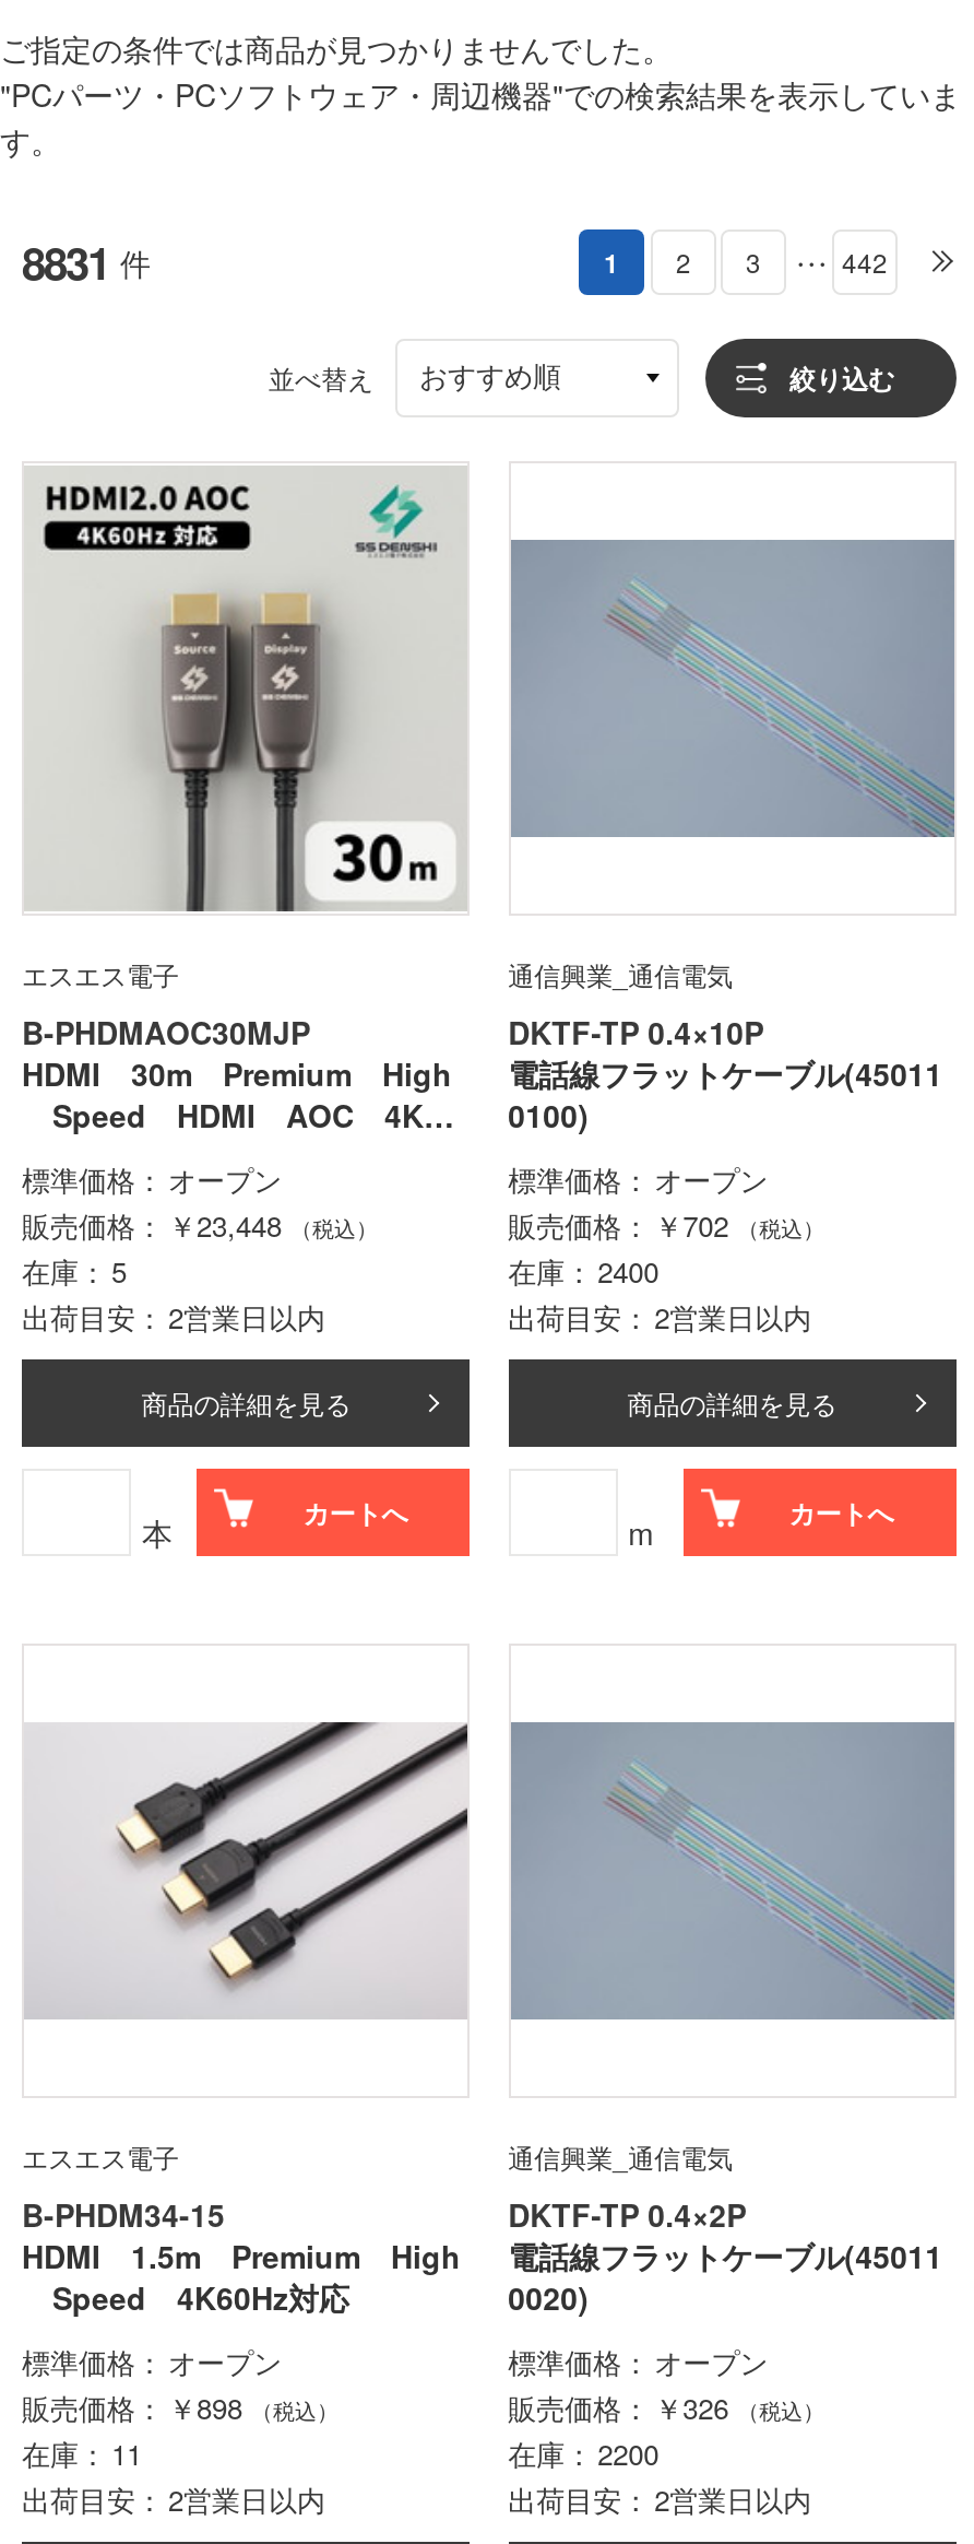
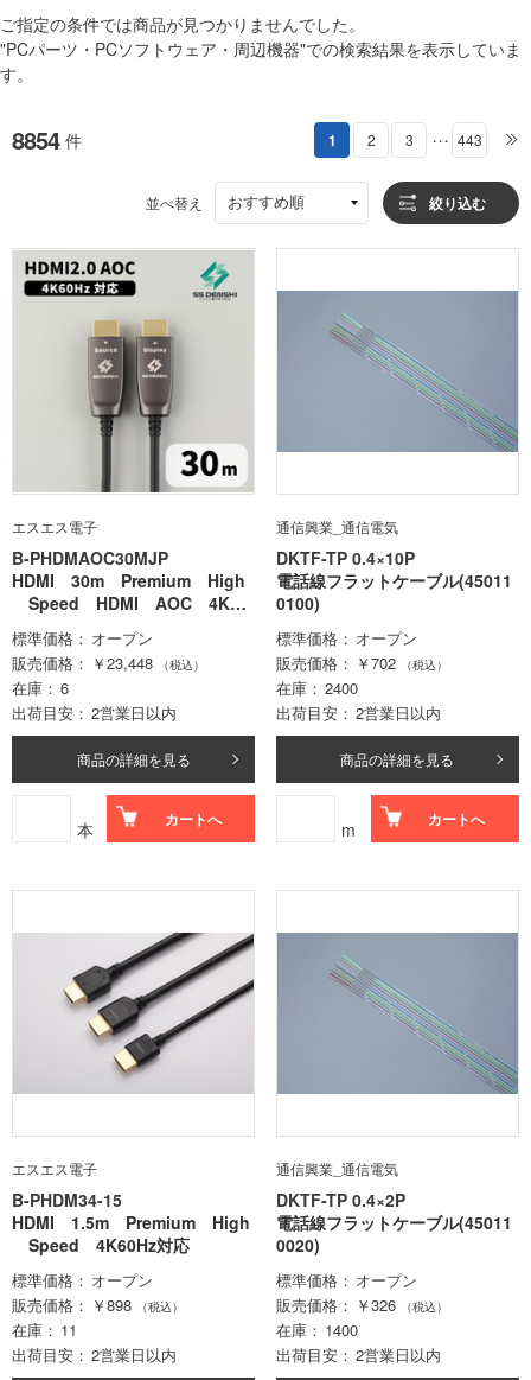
- 8831 件
+ 8854 件

- 1 2 3 ・・・ 442
+ 1 2 3 ・・・ 443

- 在庫 5
+ 在庫 6

- 在庫 2200
+ 在庫 1400
